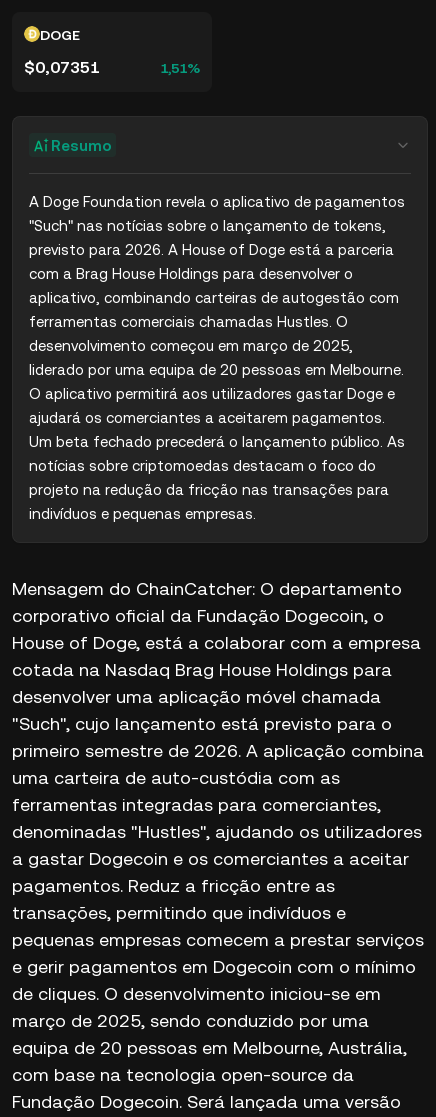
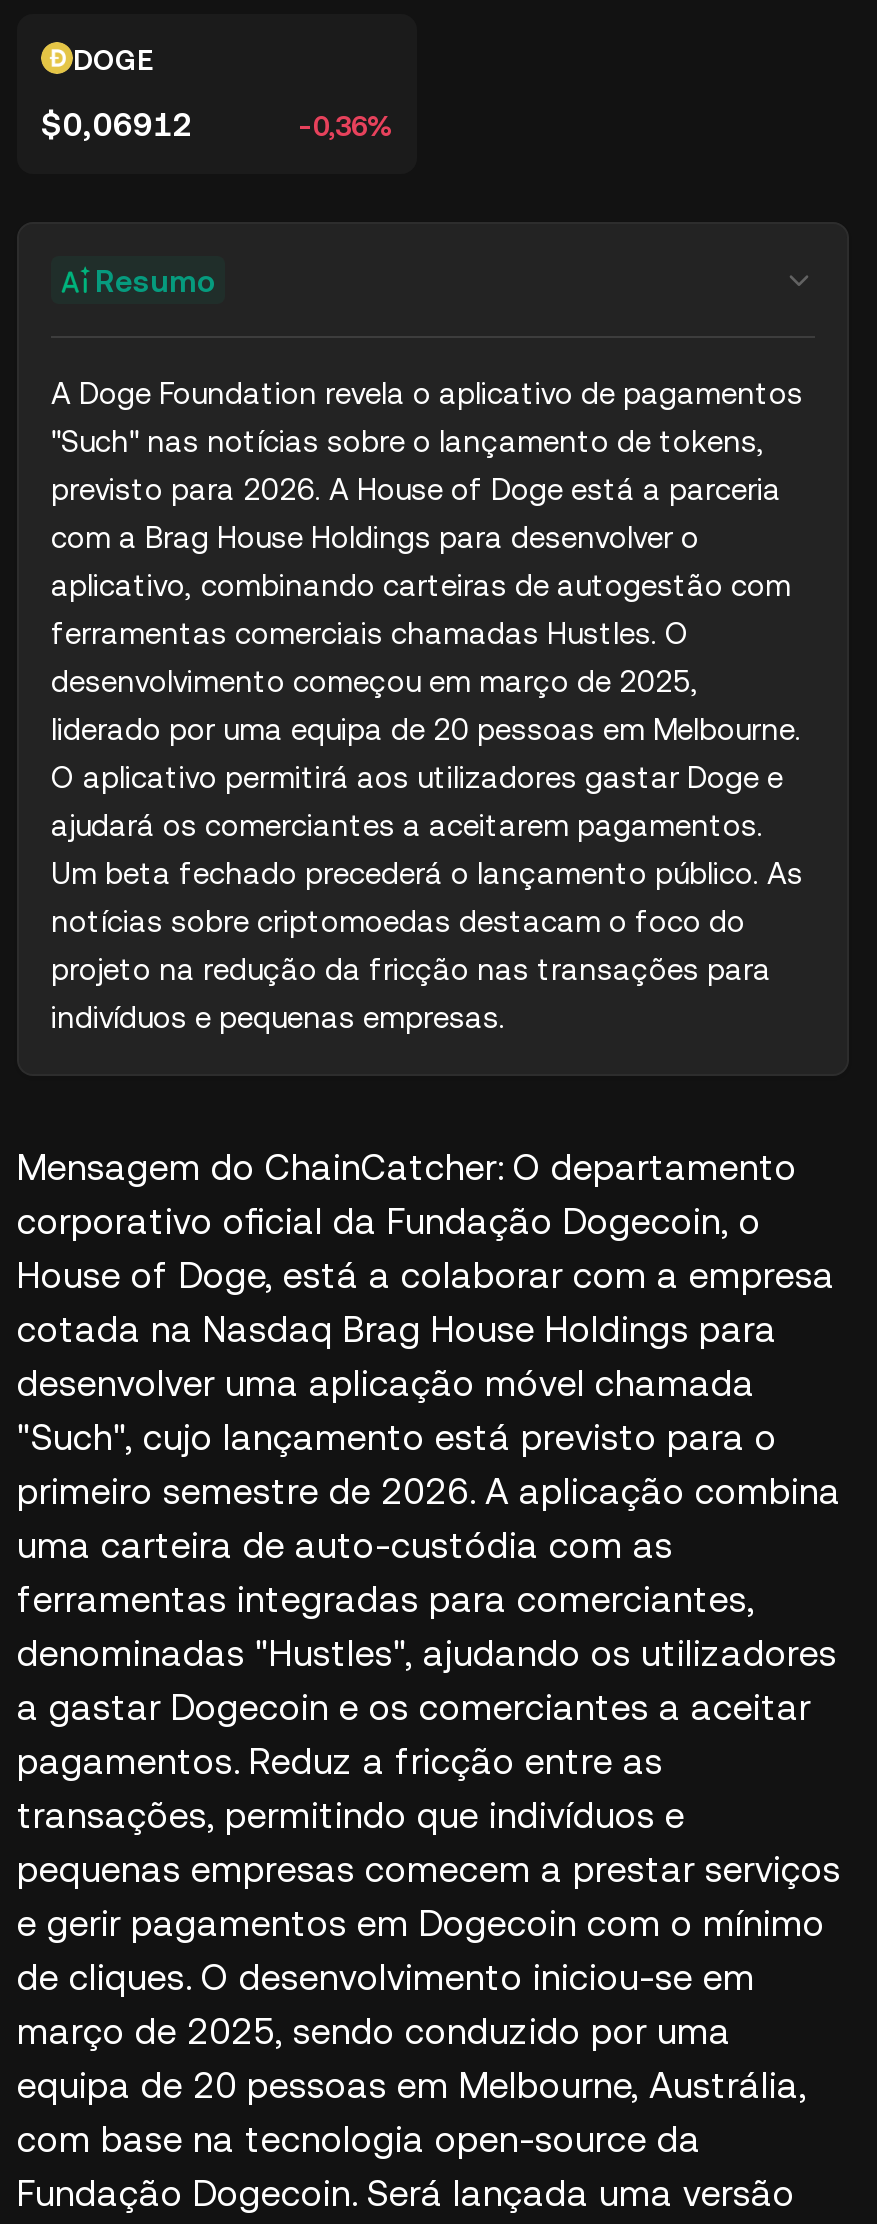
- $0,07351
+ $0,06912

- 1,51%
+ -0,36%
